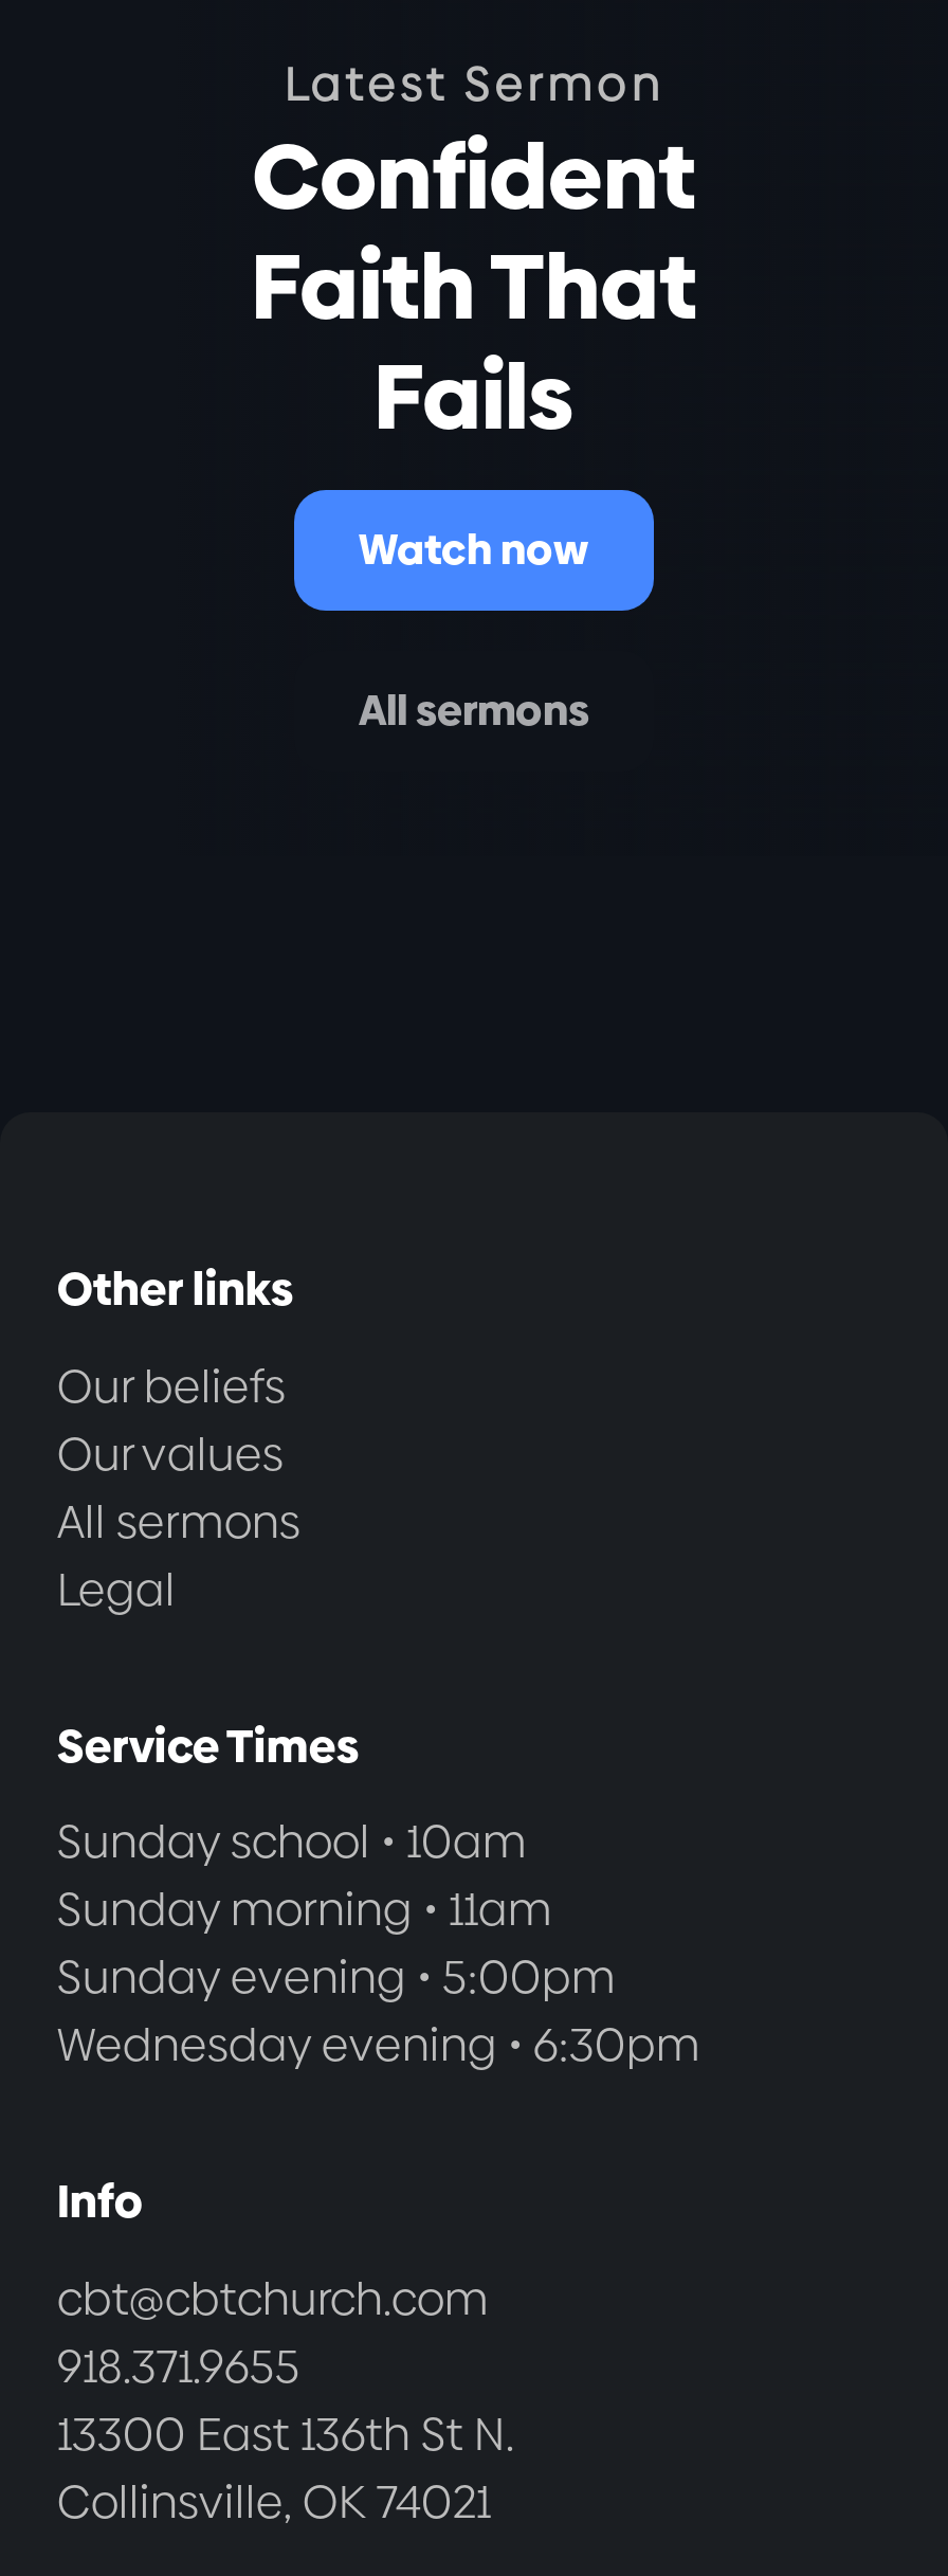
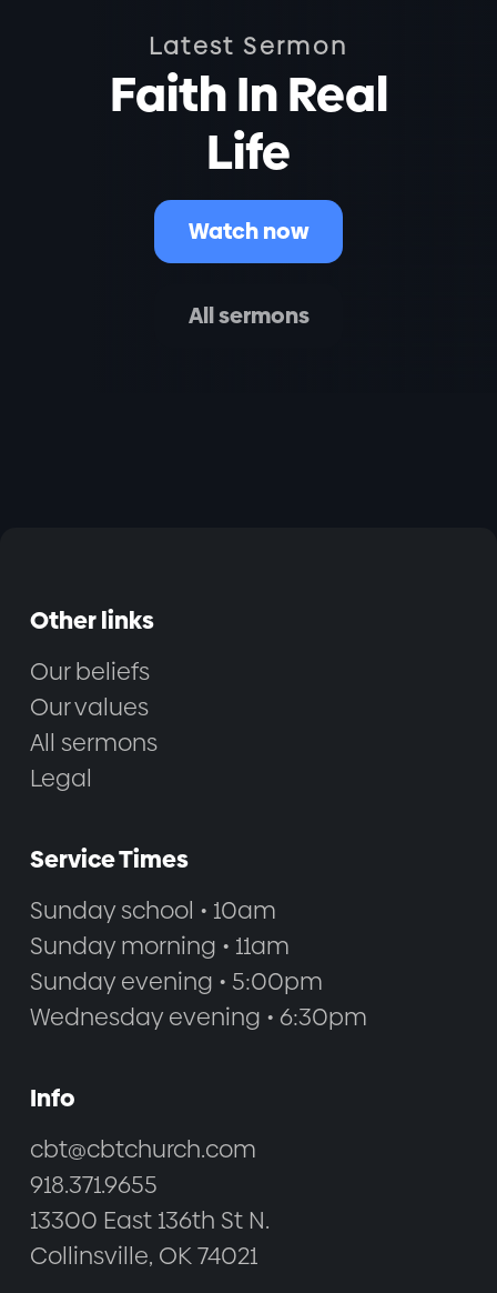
- Confident
- Faith That
- Fails
+ Faith In Real
+ Life
